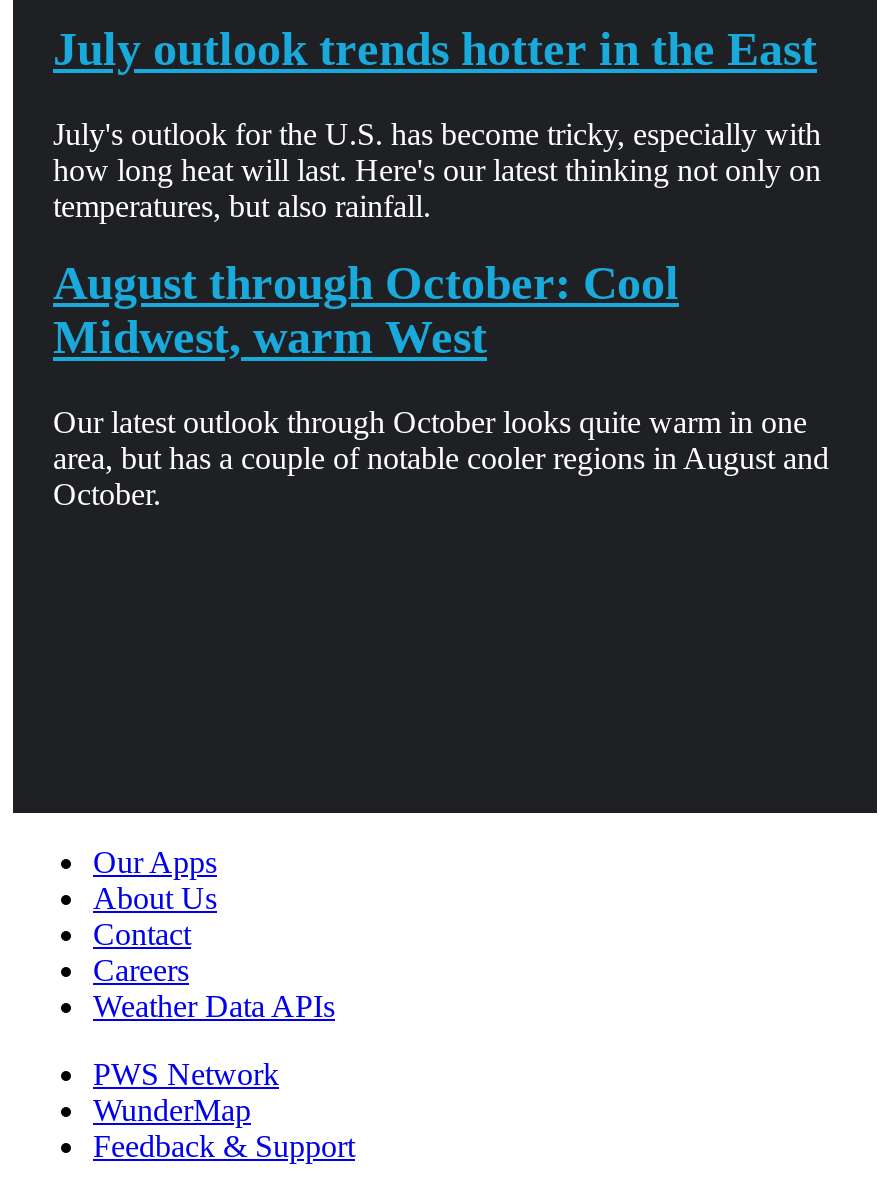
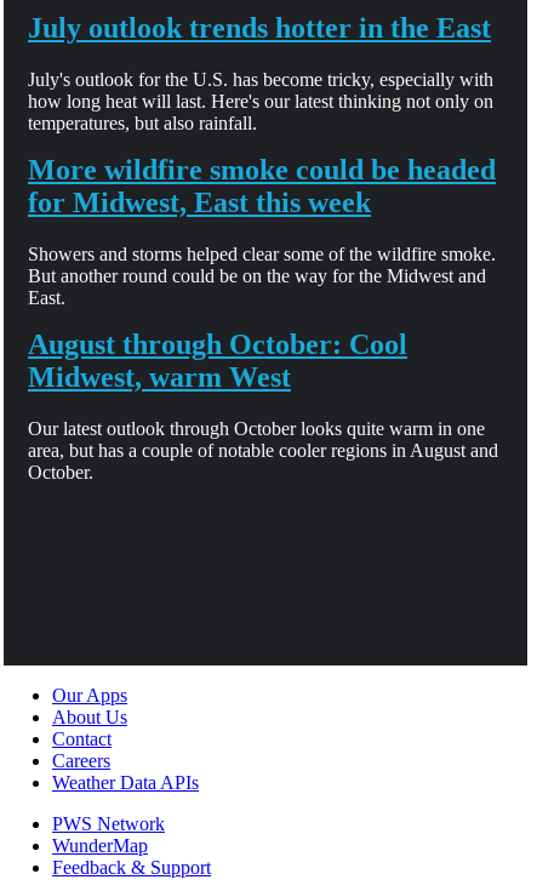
+ More wildfire smoke could be headed
+ for Midwest, East this week
+ Showers and storms helped clear some of the wildfire smoke.
+ But another round could be on the way for the Midwest and
+ East.
